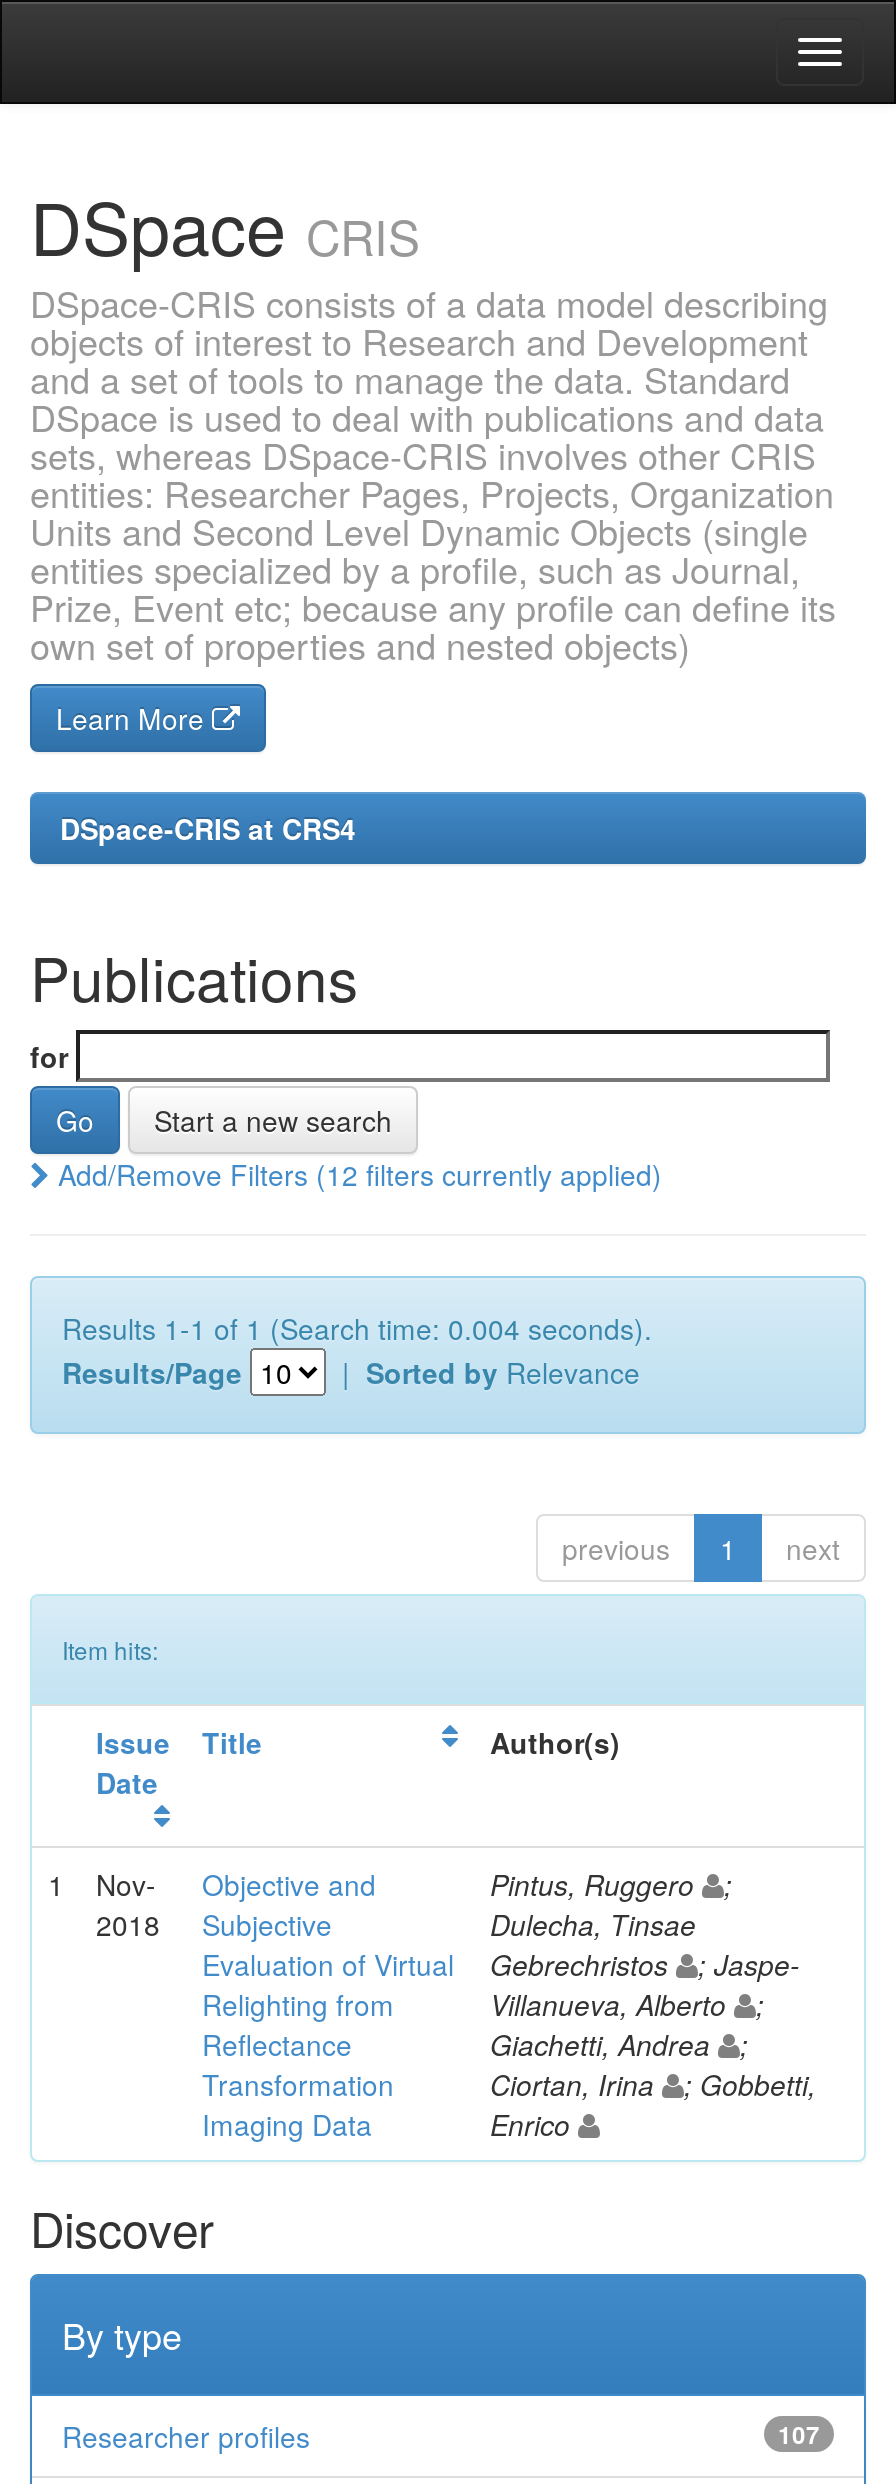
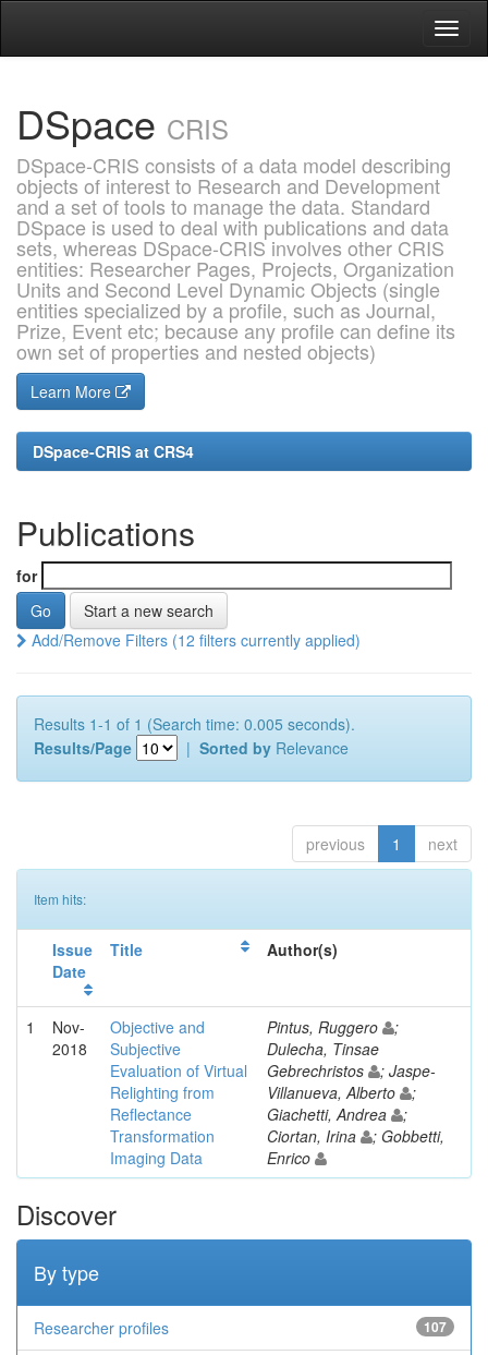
- Results 1-1 of 1 (Search time: 0.004 seconds).
+ Results 1-1 of 1 (Search time: 0.005 seconds).
